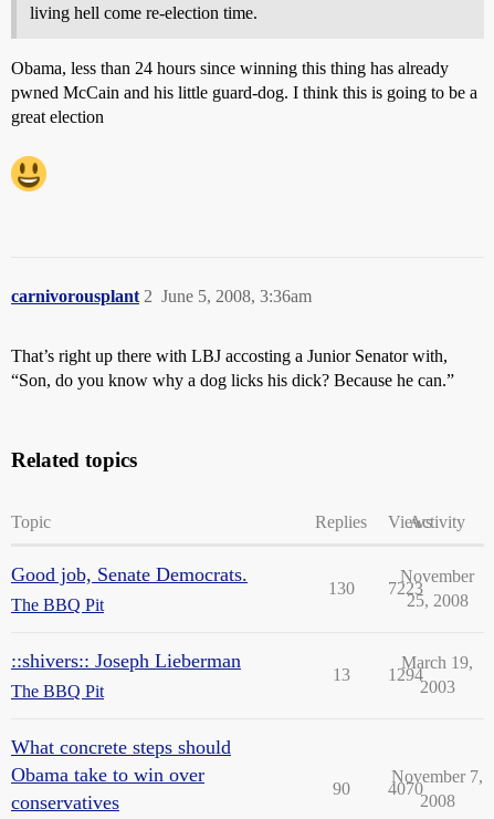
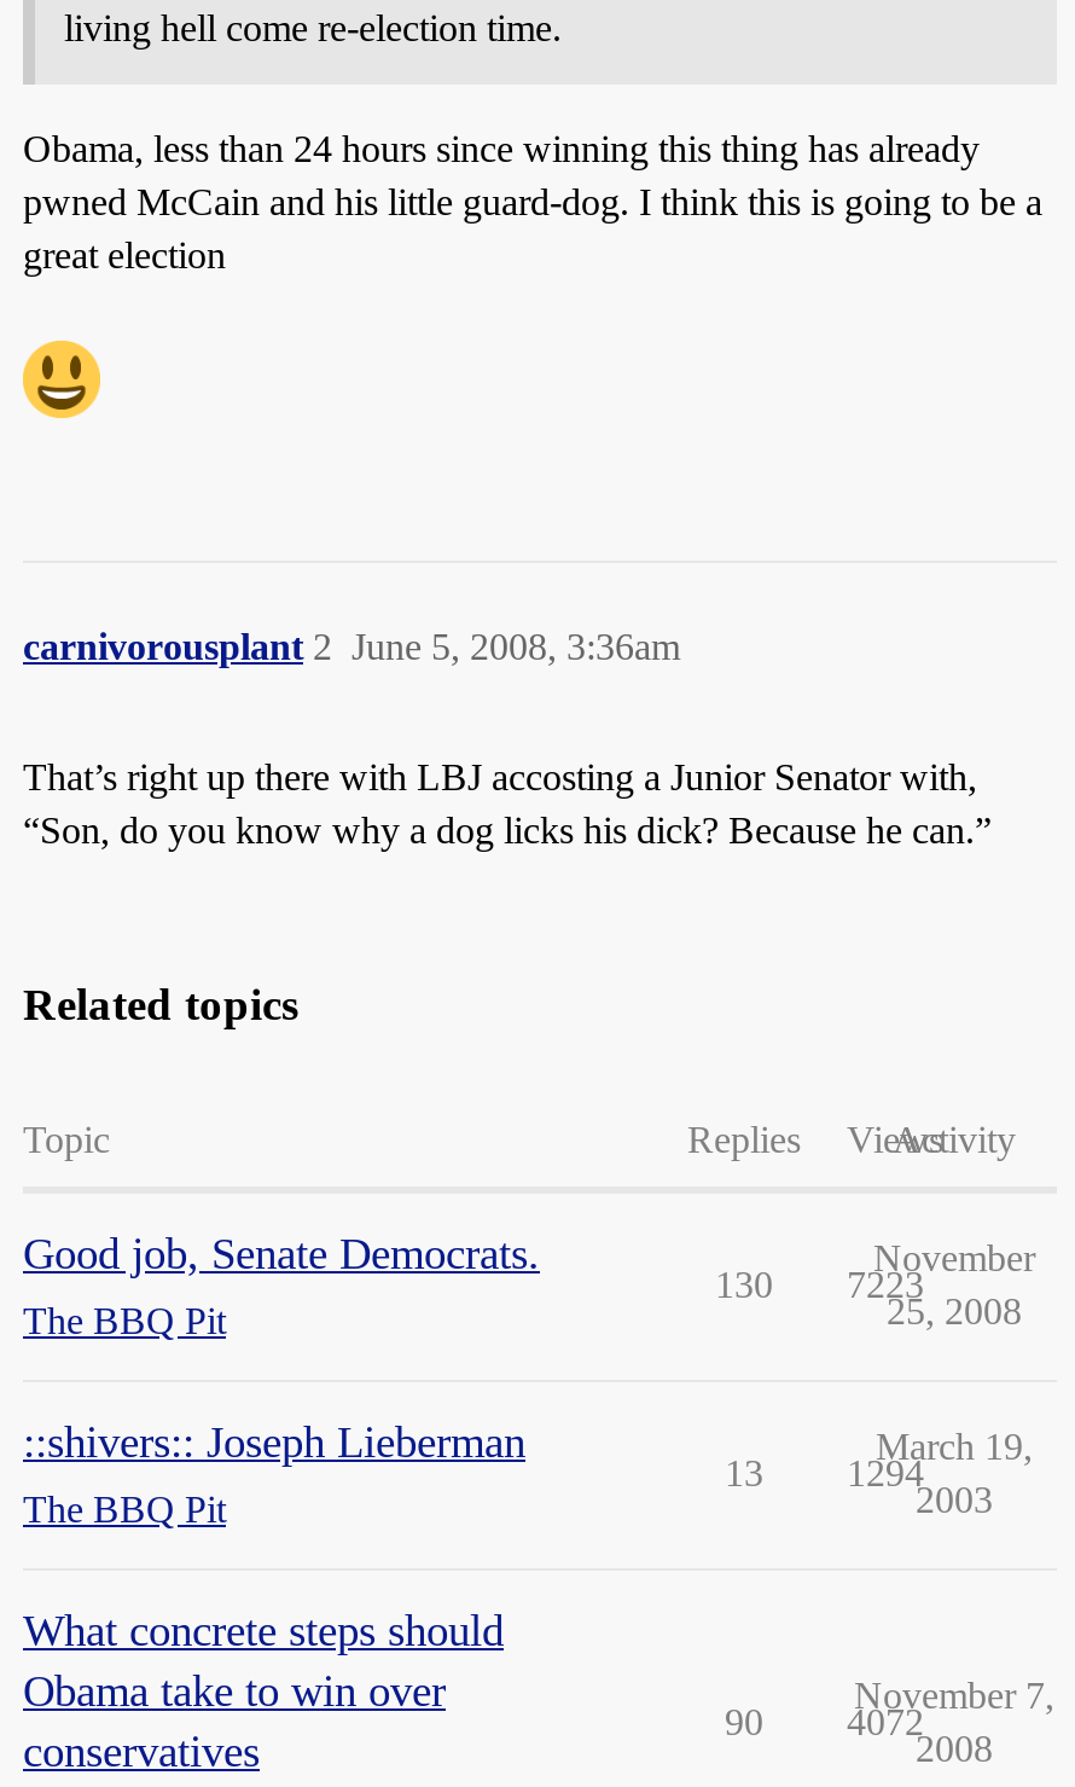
- 4070
+ 4072
